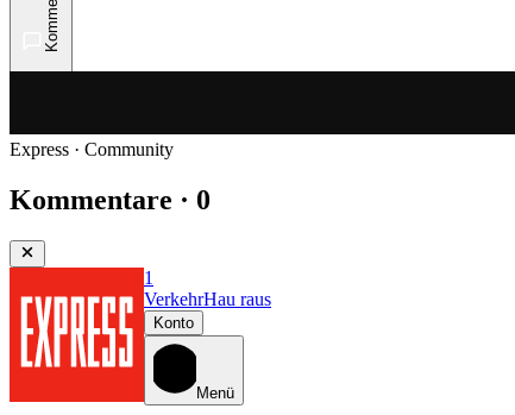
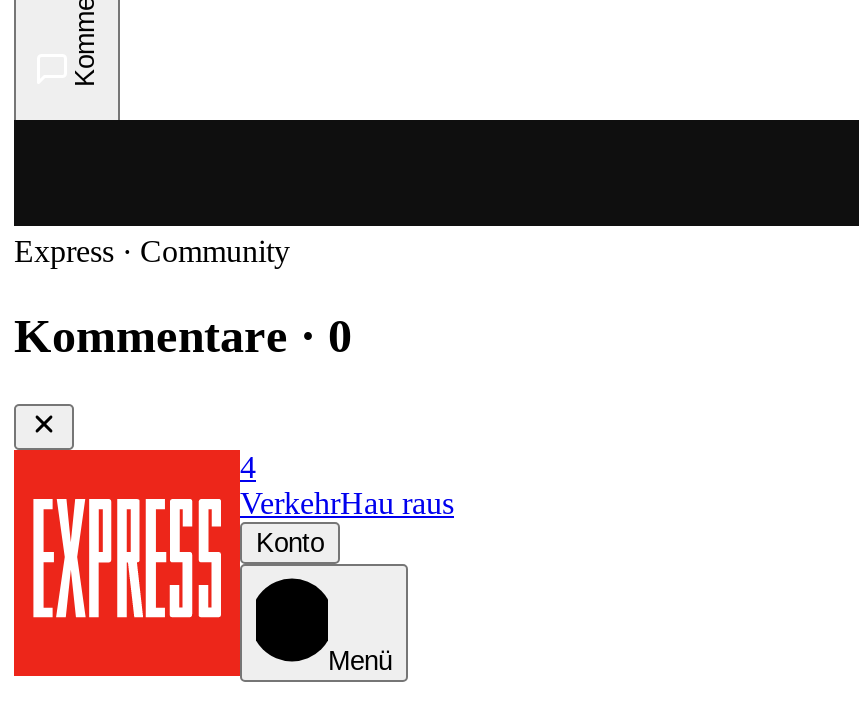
- 1
+ 4
